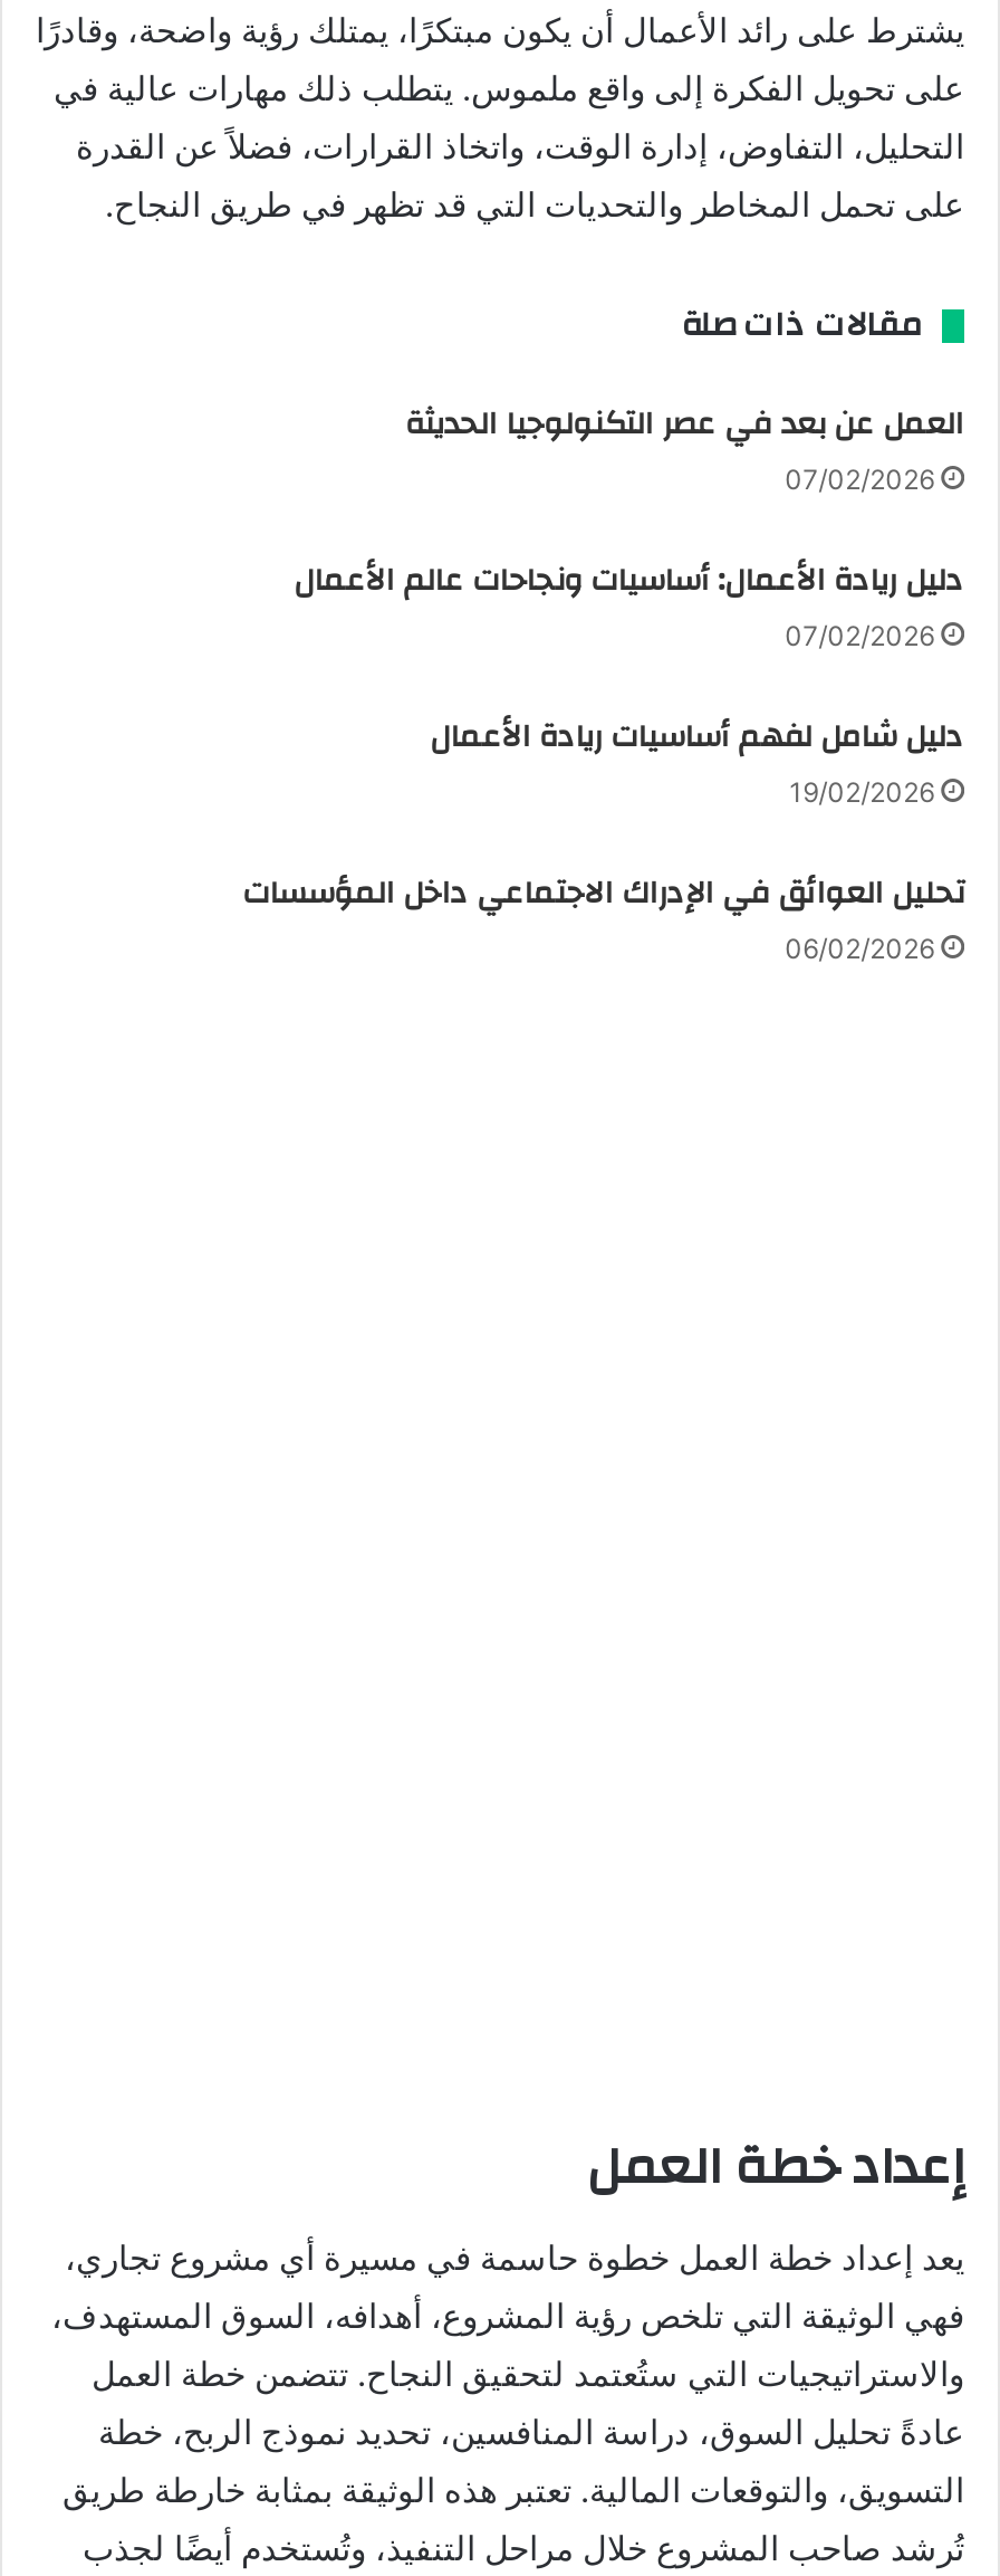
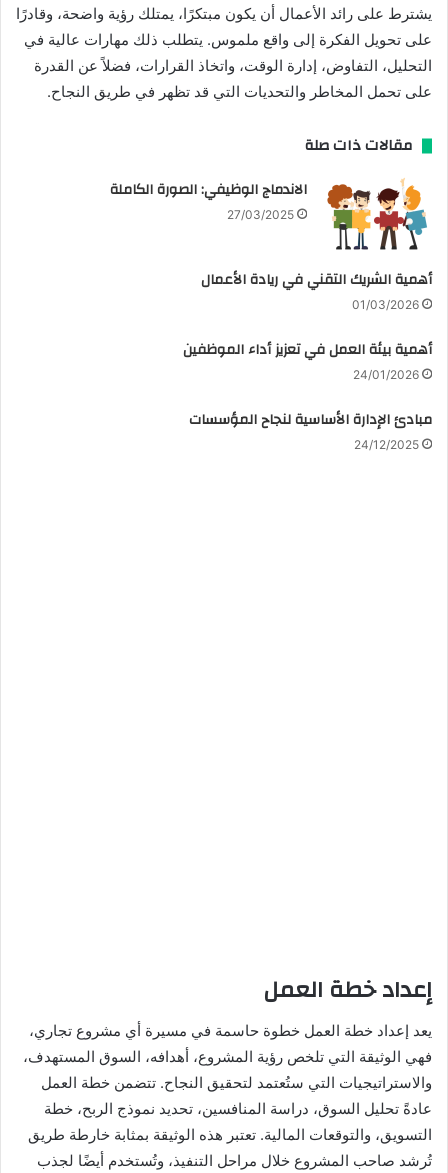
- العمل عن بعد في عصر التكنولوجيا الحديثة
- 07/02/2026
+ الاندماج الوظيفي: الصورة الكاملة
+ 27/03/2025

- دليل ريادة الأعمال: أساسيات ونجاحات عالم الأعمال
- 07/02/2026
+ أهمية الشريك التقني في ريادة الأعمال
+ 01/03/2026

- دليل شامل لفهم أساسيات ريادة الأعمال
- 19/02/2026
+ أهمية بيئة العمل في تعزيز أداء الموظفين
+ 24/01/2026

- تحليل العوائق في الإدراك الاجتماعي داخل المؤسسات
- 06/02/2026
+ مبادئ الإدارة الأساسية لنجاح المؤسسات
+ 24/12/2025
